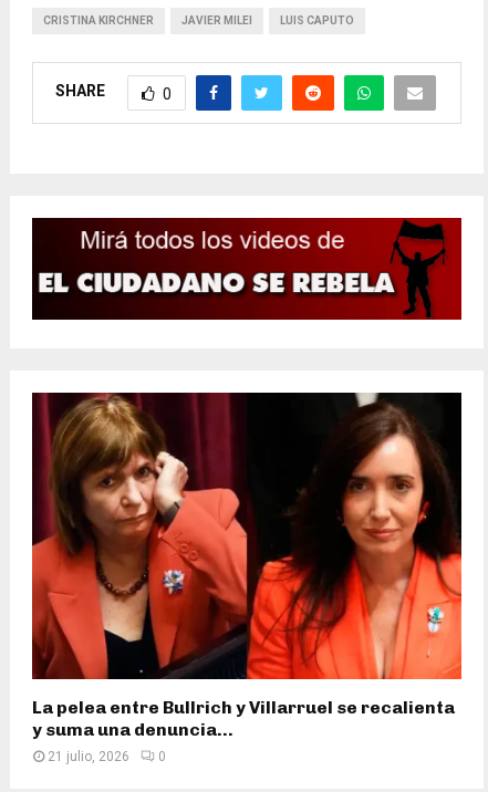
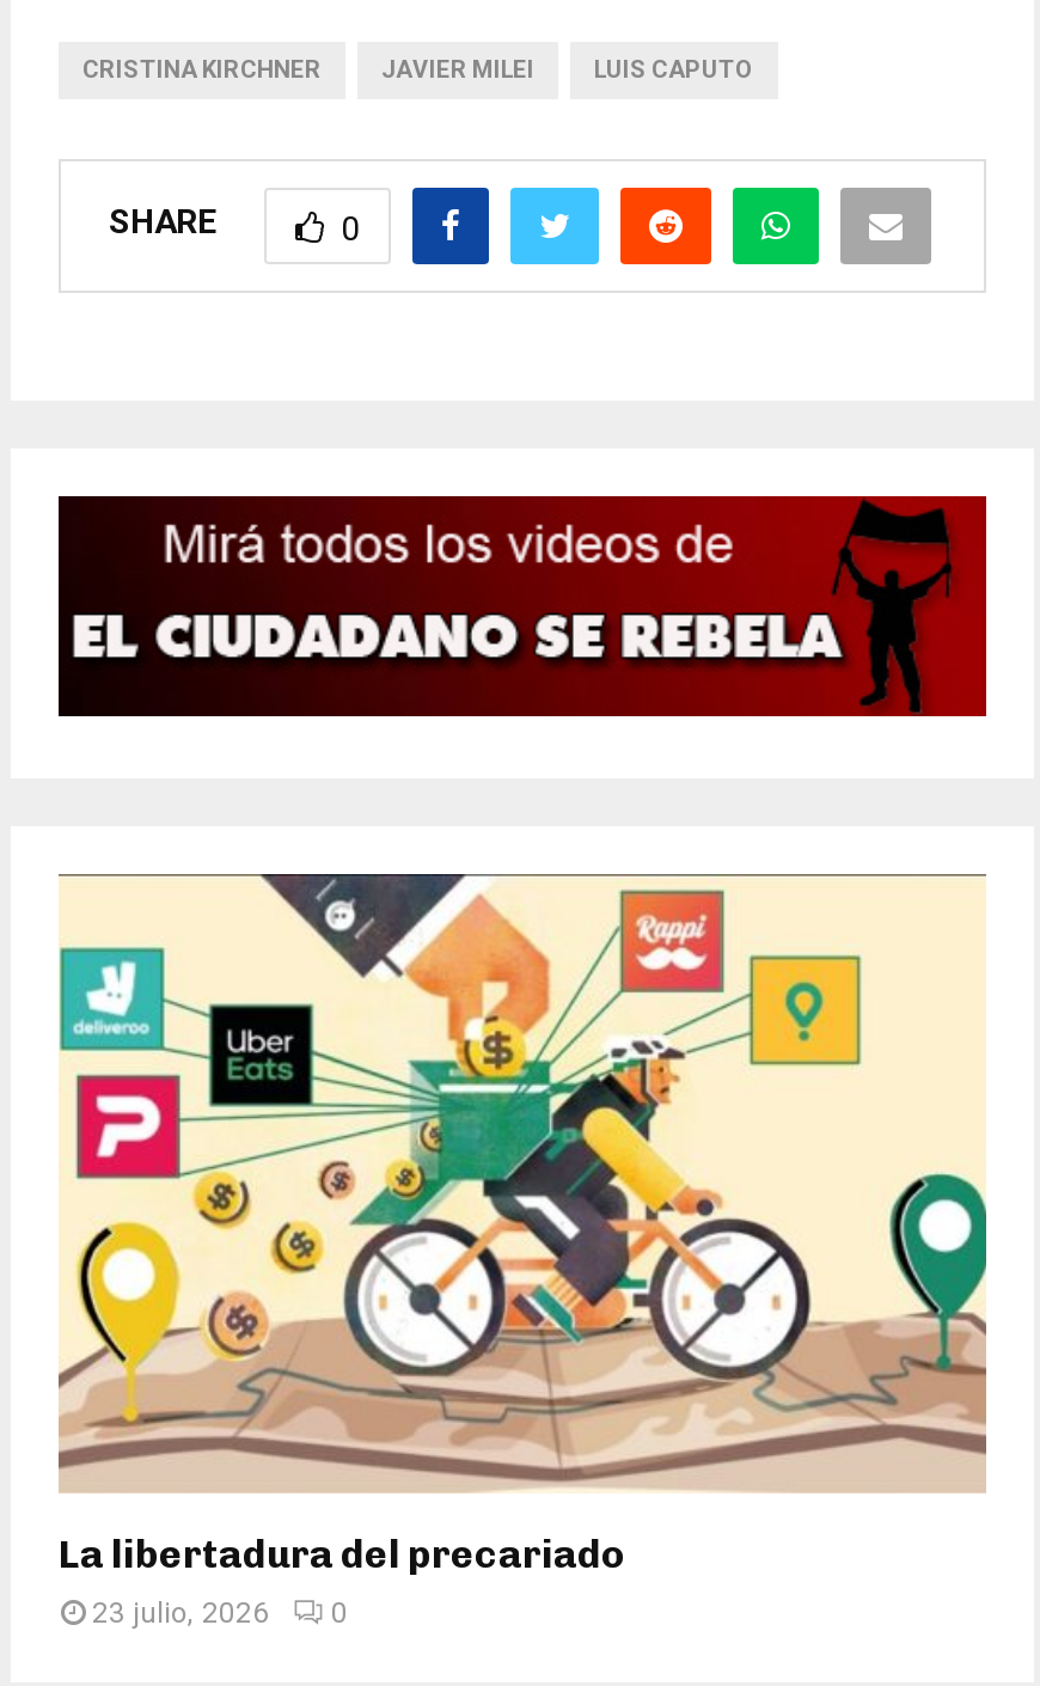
- [image]
- La pelea entre Bullrich y Villarruel se recalienta
- y suma una denuncia...
- 21 julio, 2026
+ [image]
+ La libertadura del precariado
+ 23 julio, 2026
